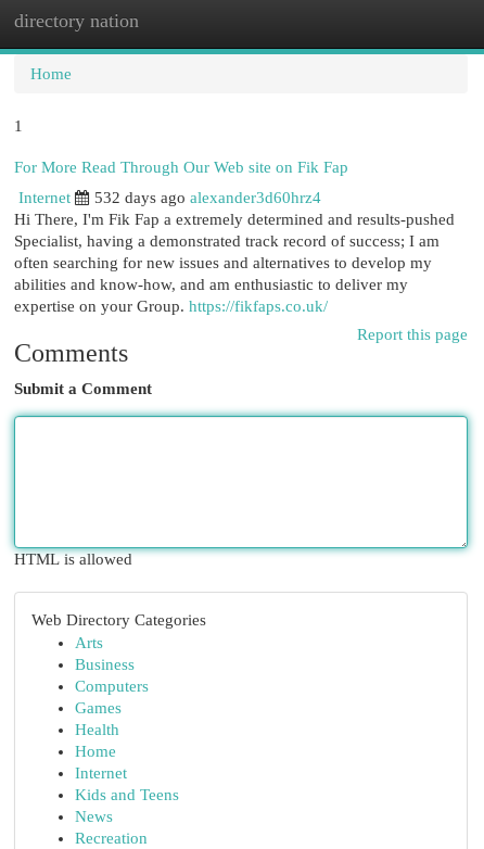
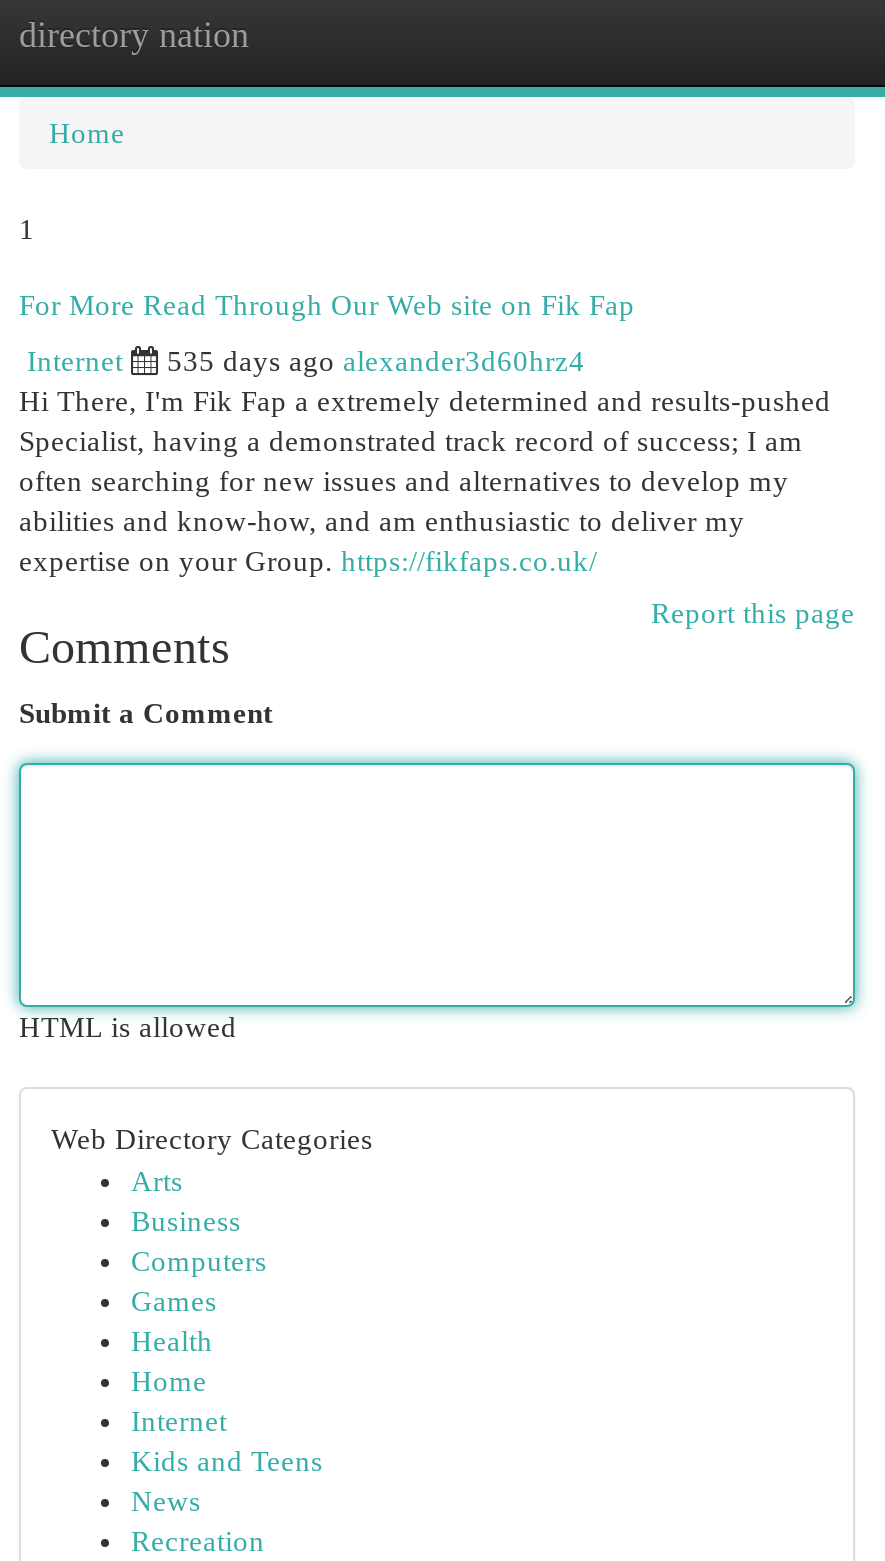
- 532 days ago alexander3d60hrz4
+ 535 days ago alexander3d60hrz4
